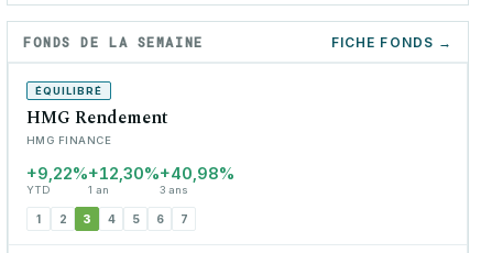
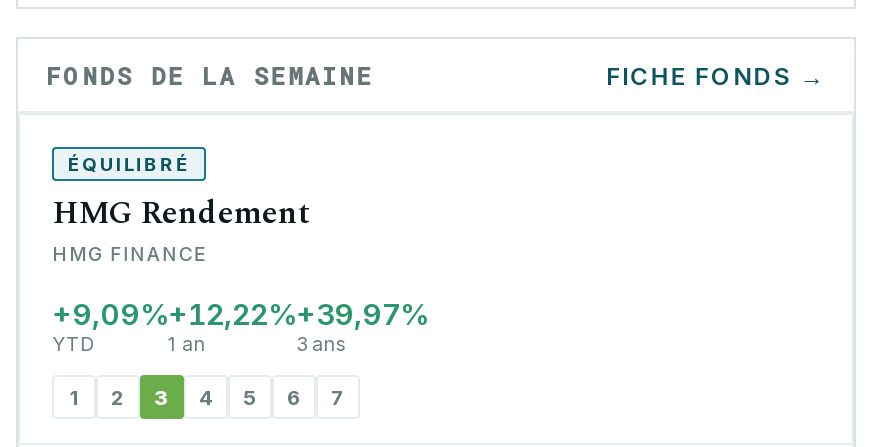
- +9,22%
+ +9,09%

- +12,30%
+ +12,22%

- +40,98%
+ +39,97%
